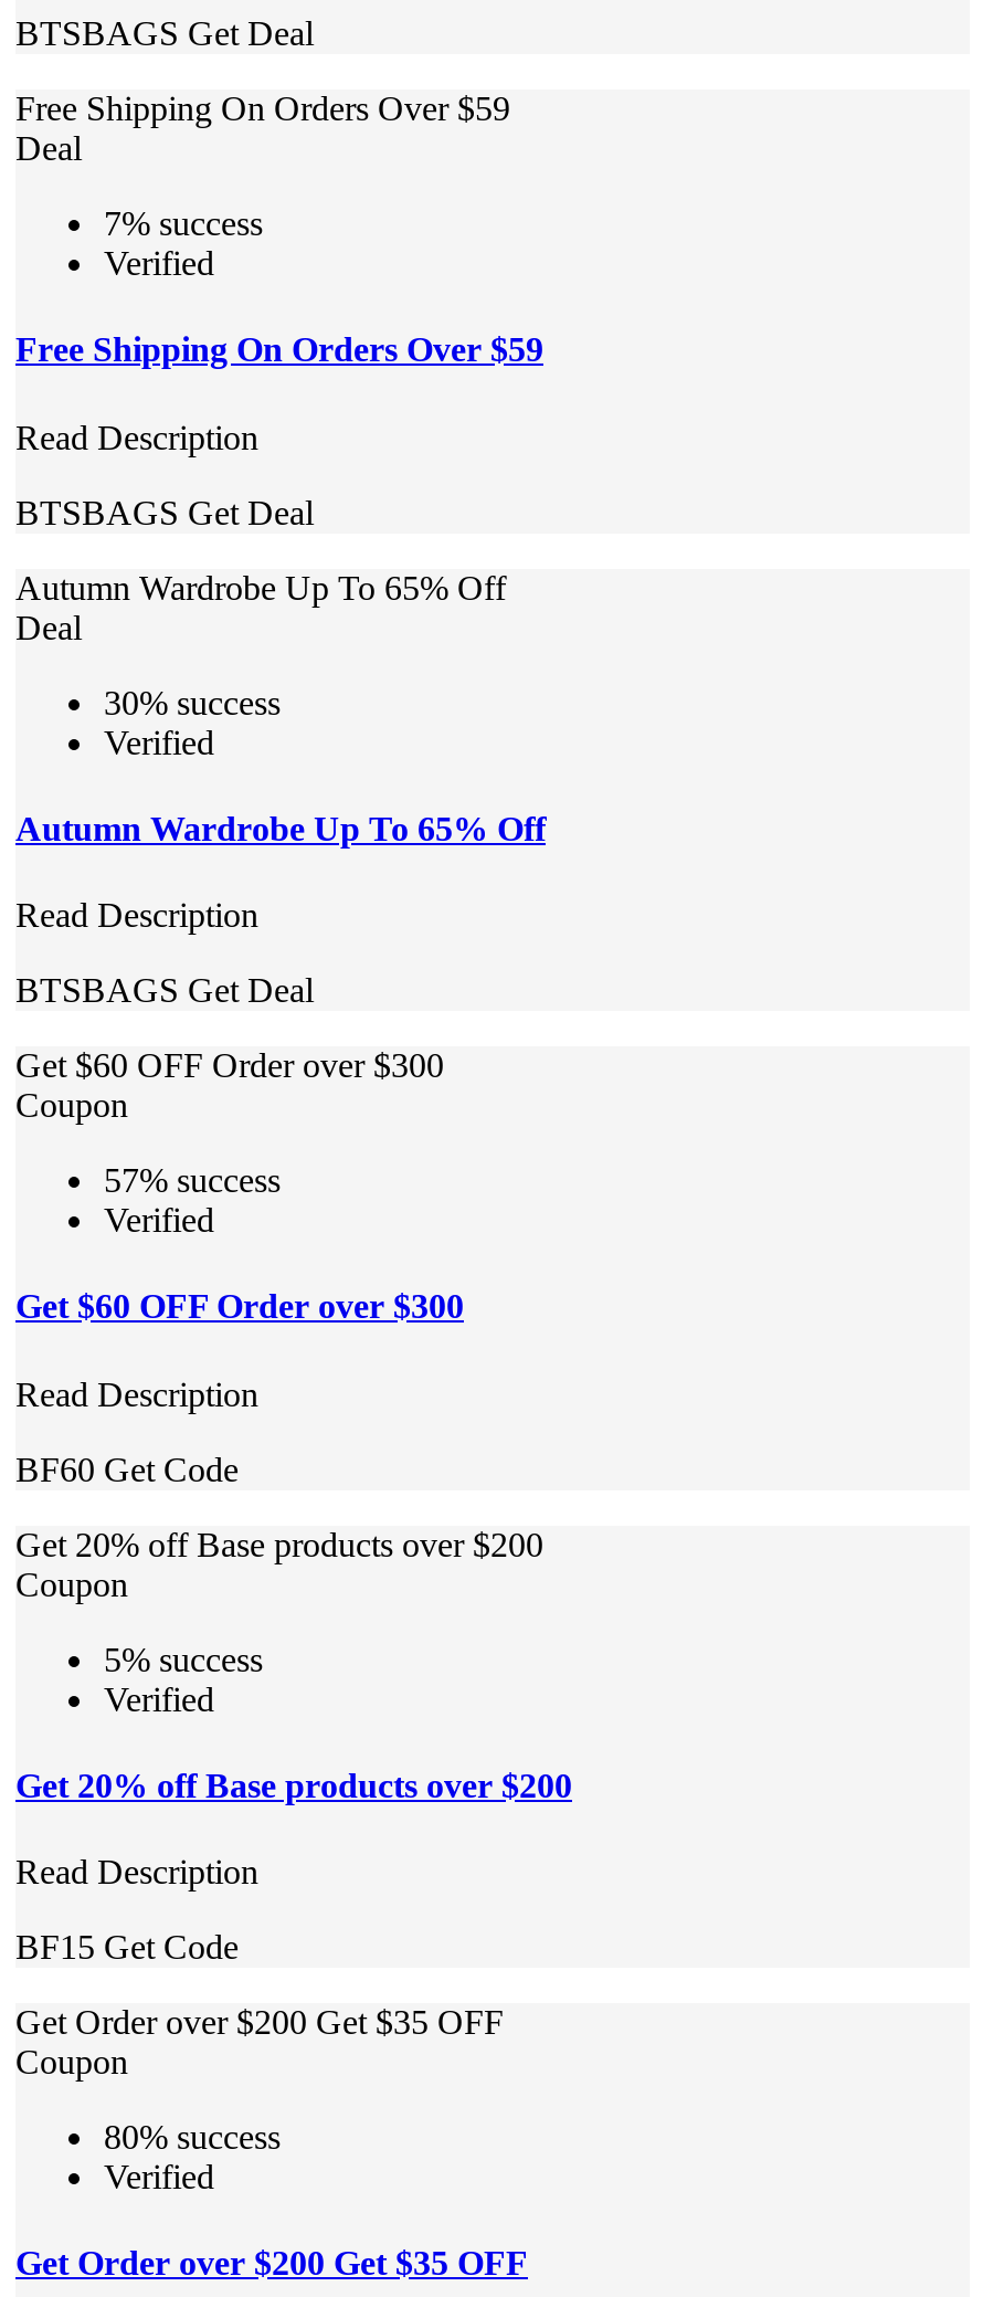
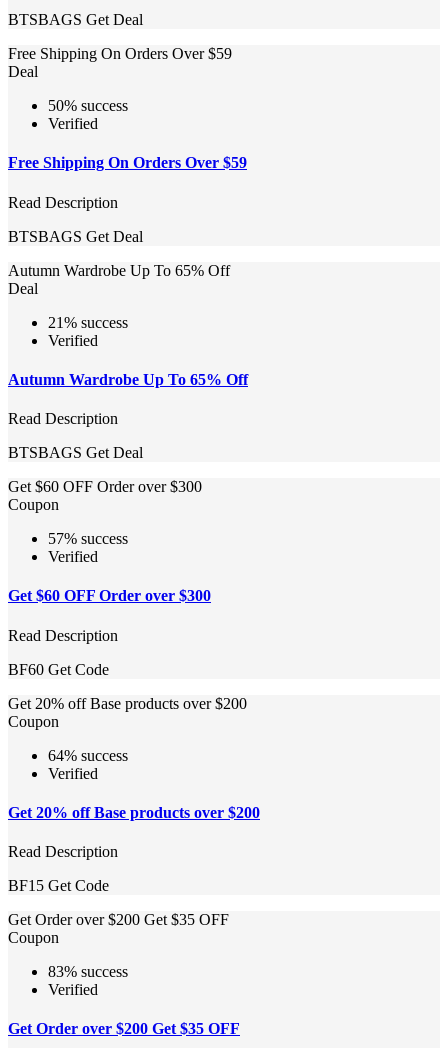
- 7% success
+ 50% success

- 30% success
+ 21% success

- 5% success
+ 64% success

- 80% success
+ 83% success
